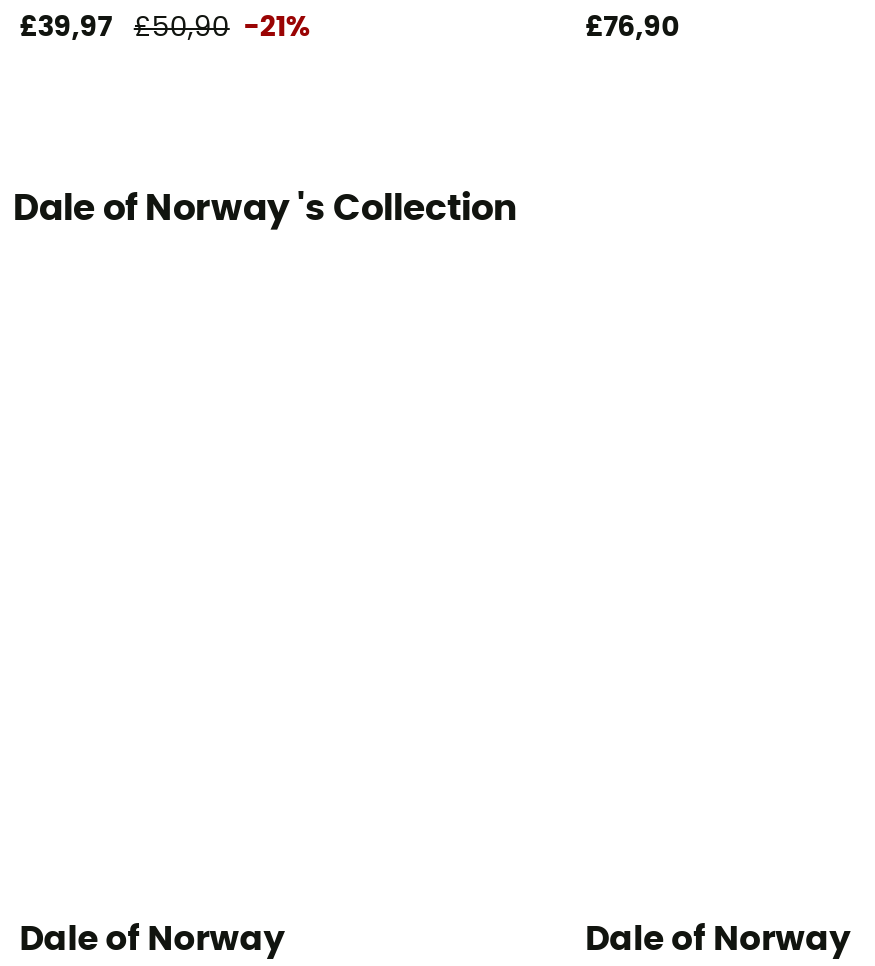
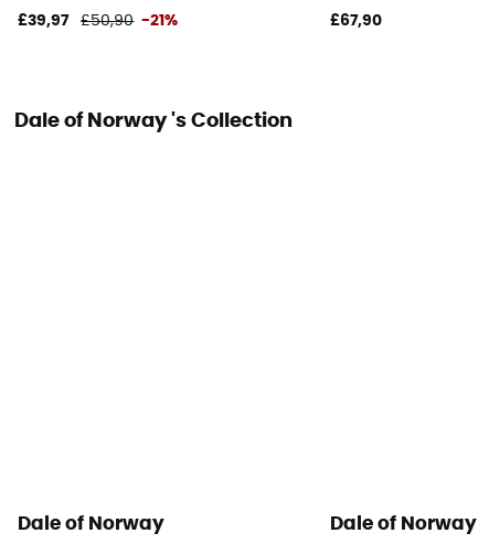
- £76,90
+ £67,90
